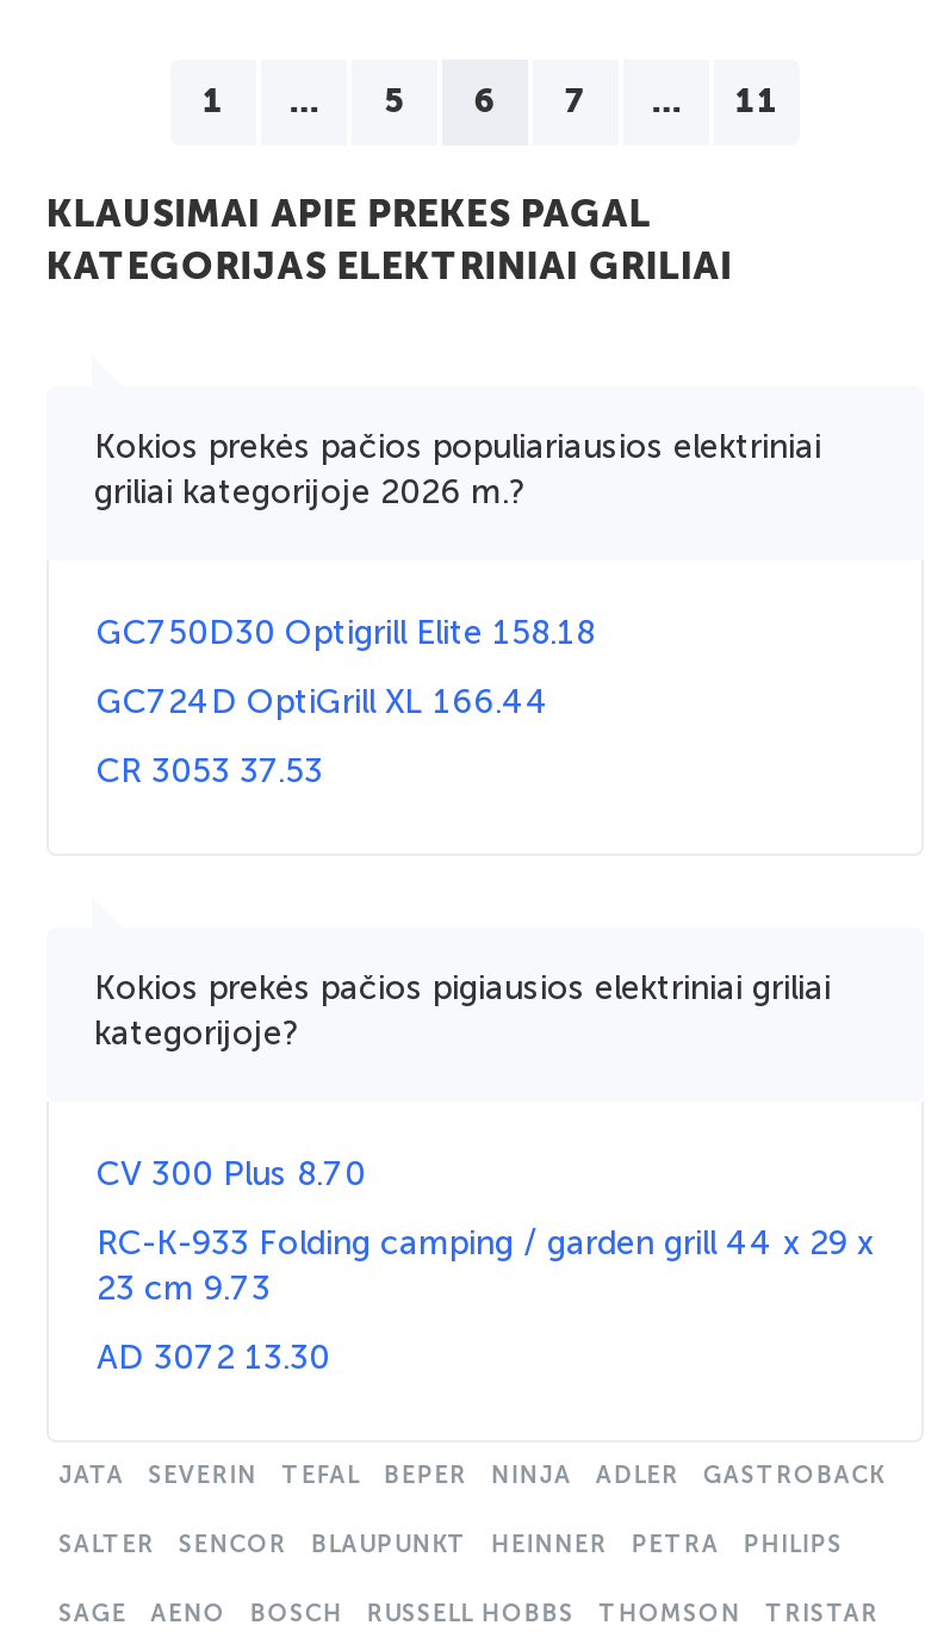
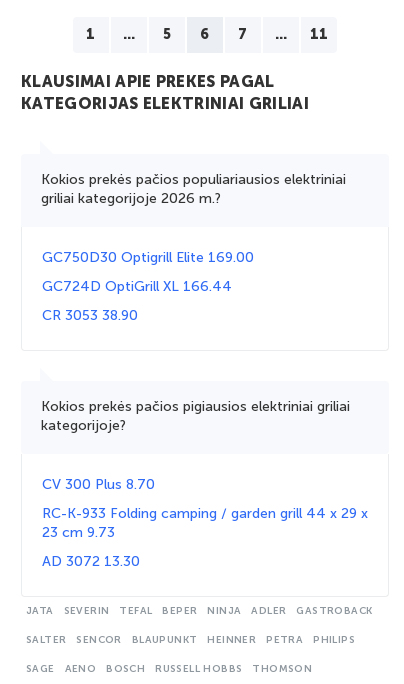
- GC750D30 Optigrill Elite 158.18
+ GC750D30 Optigrill Elite 169.00

- CR 3053 37.53
+ CR 3053 38.90

- TRISTAR
